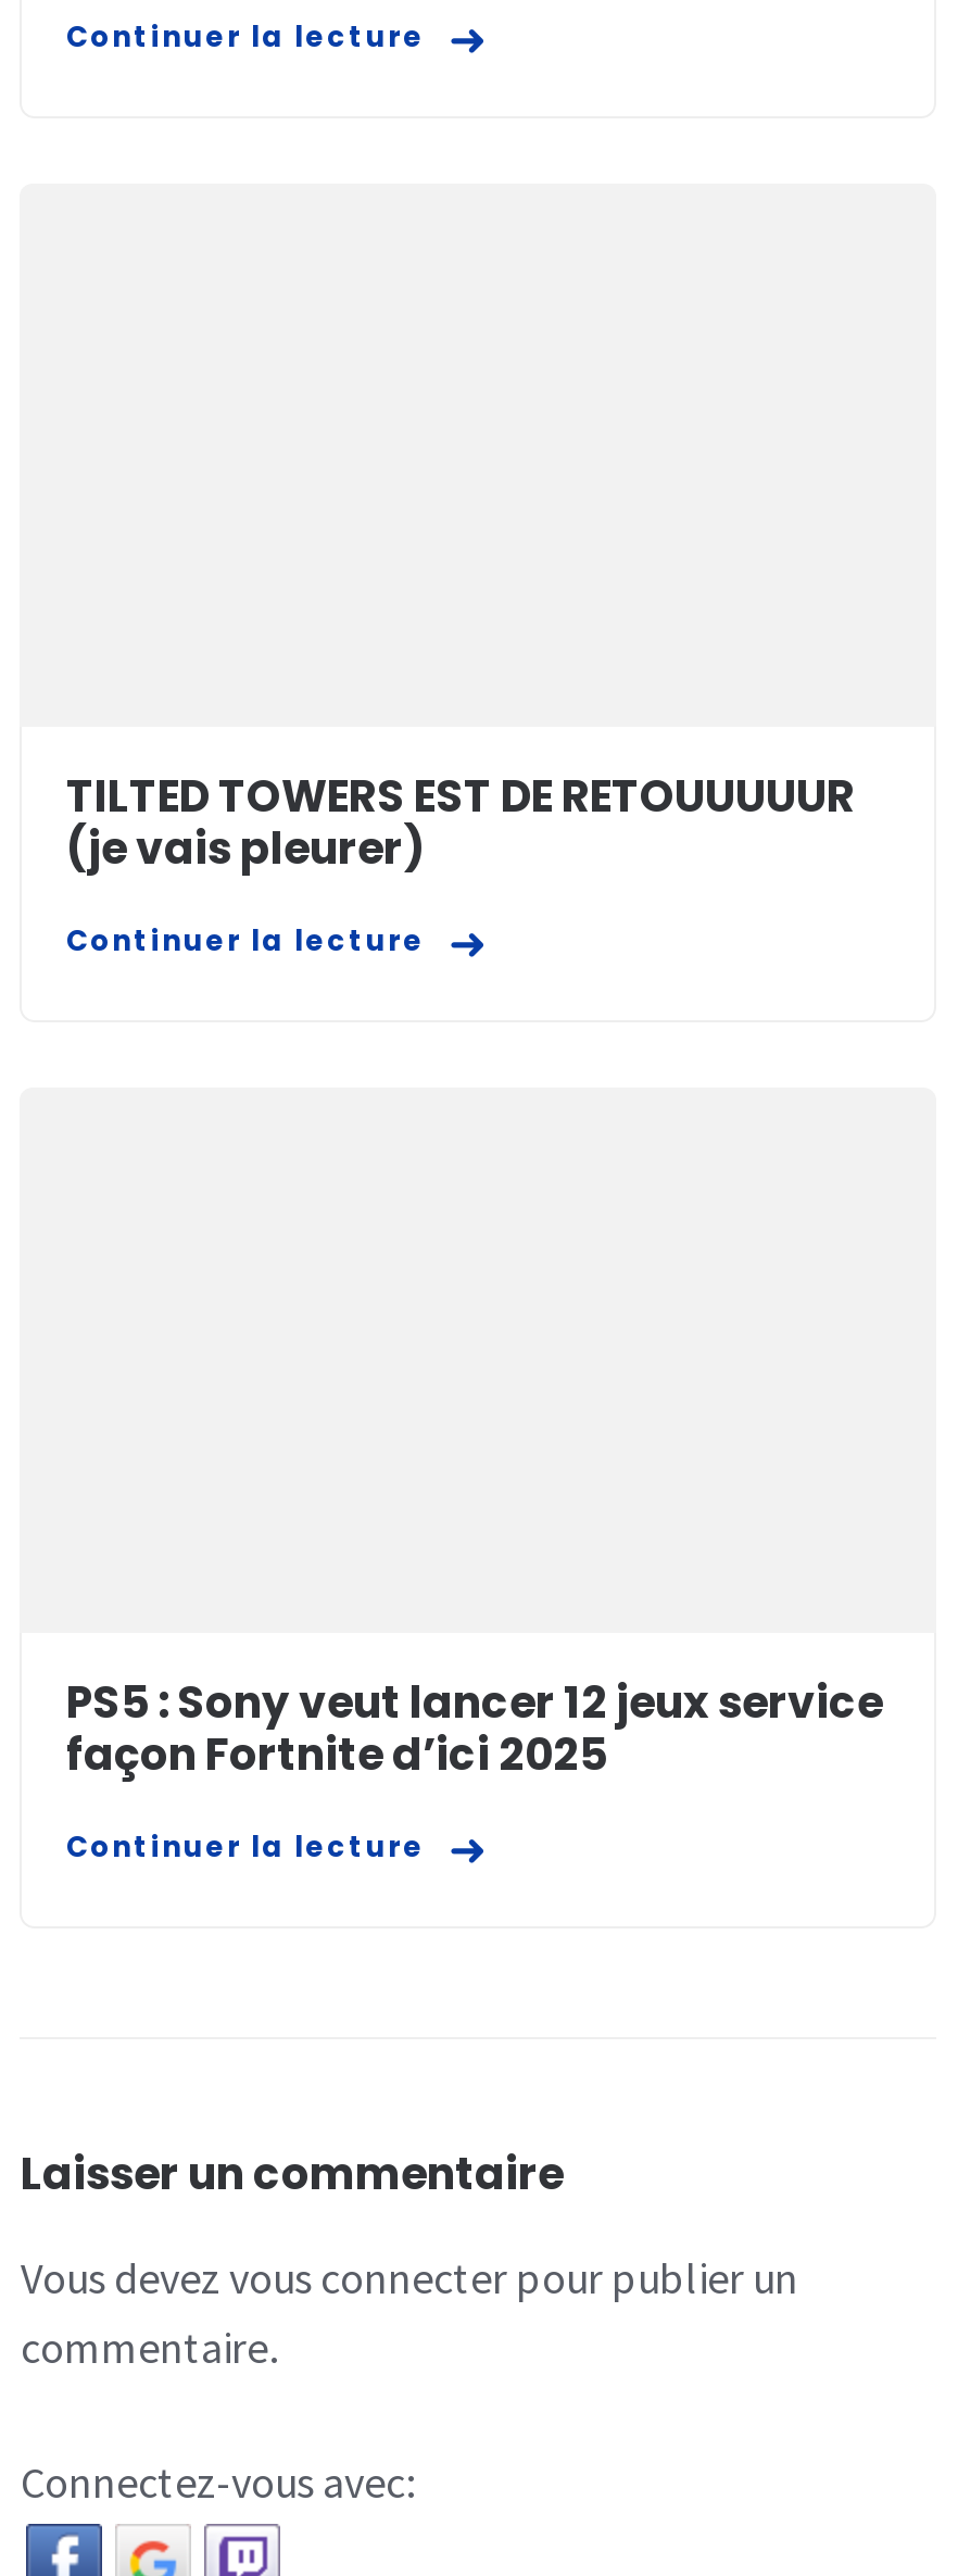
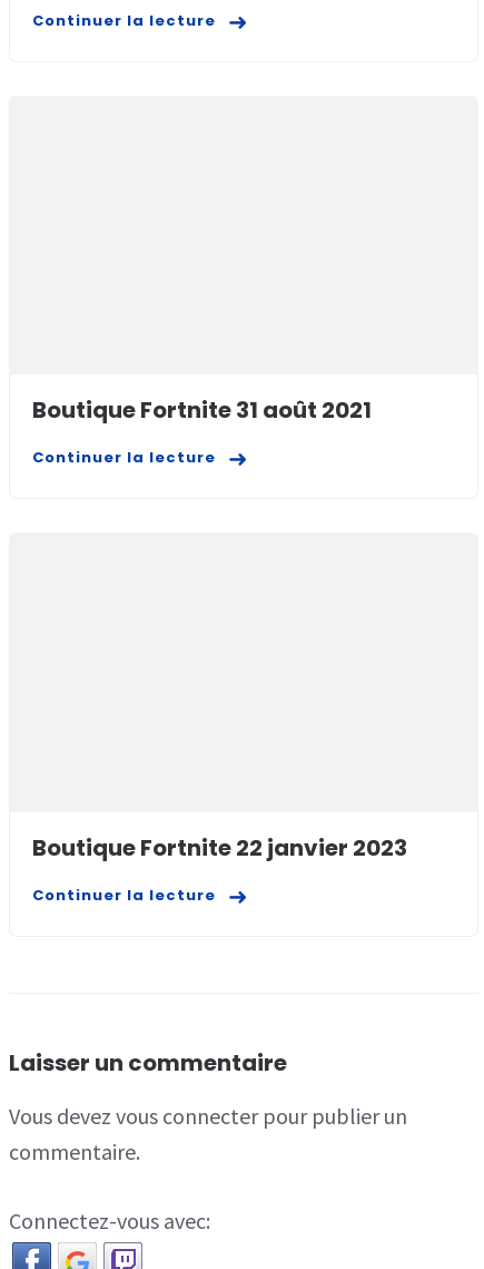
- TILTED TOWERS EST DE RETOUUUUUR
- (je vais pleurer)
+ Boutique Fortnite 31 août 2021

- PS5 : Sony veut lancer 12 jeux service
- façon Fortnite d’ici 2025
+ Boutique Fortnite 22 janvier 2023
